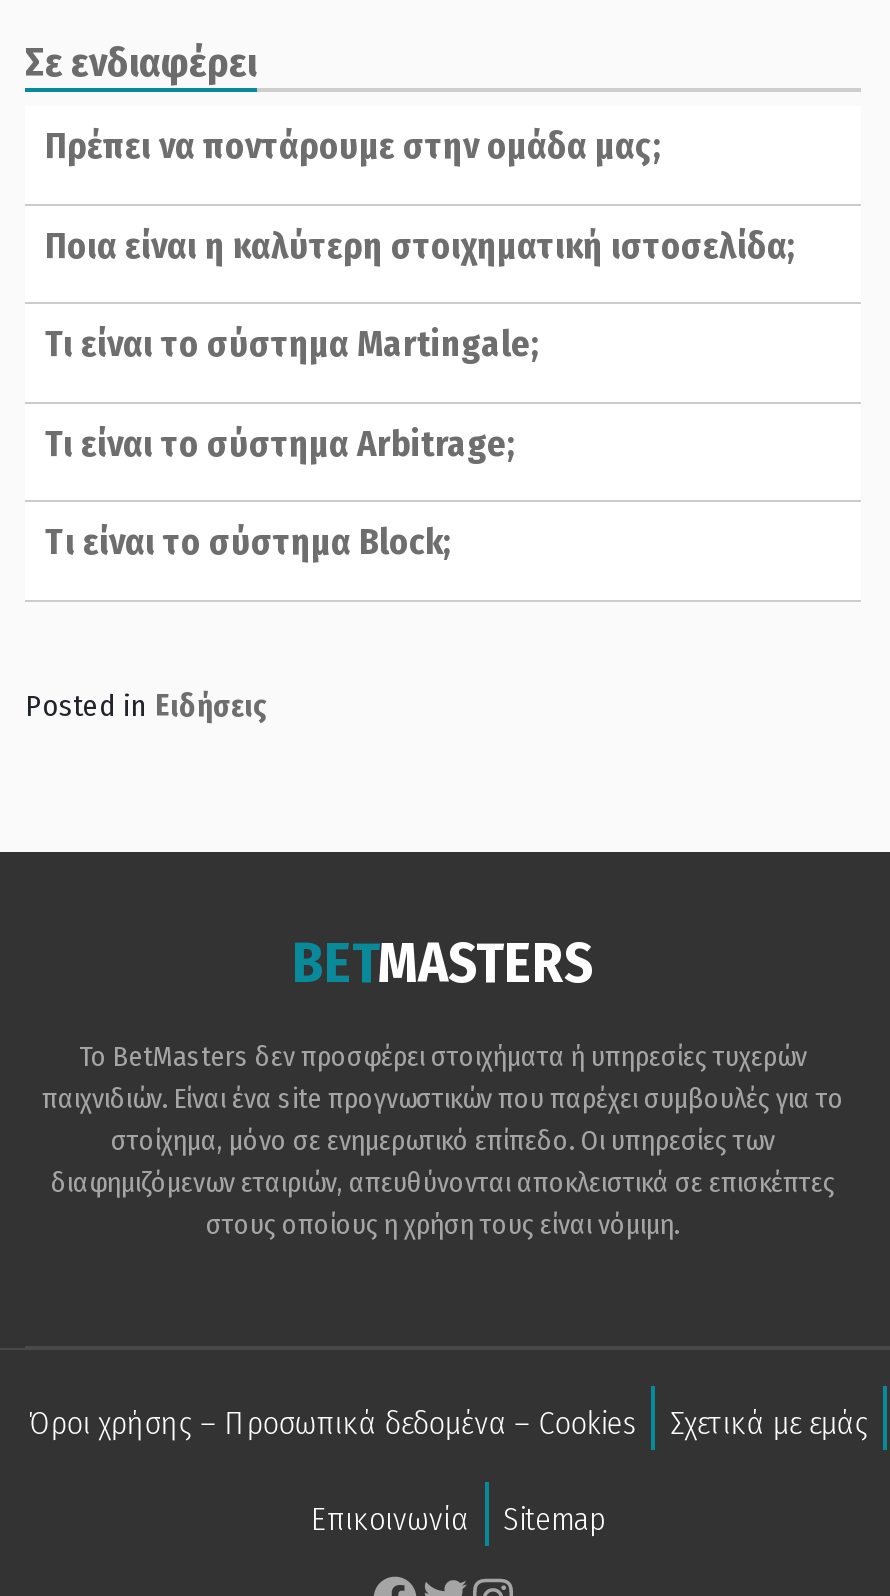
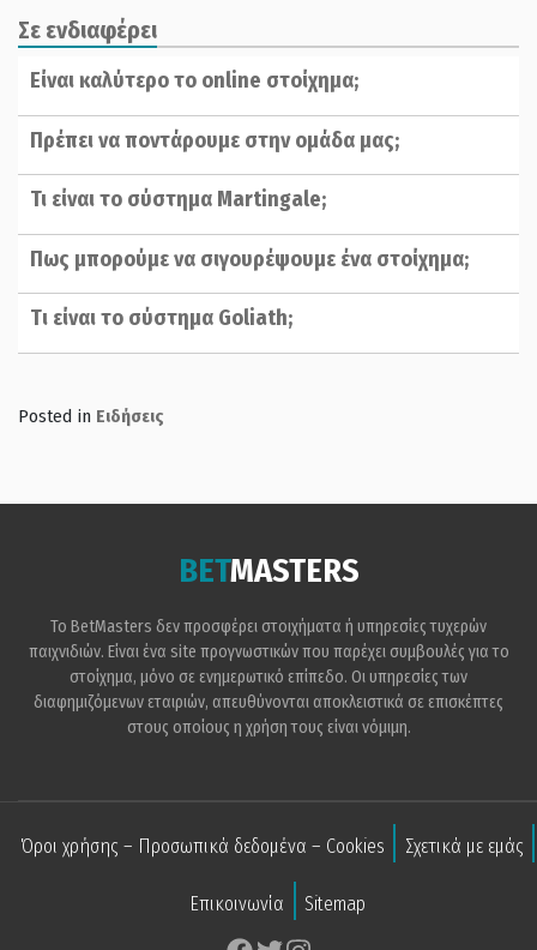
+ Είναι καλύτερο το online στοίχημα;

moved down: Πρέπει να ποντάρουμε στην ομάδα μας;

- Ποια είναι η καλύτερη στοιχηματική ιστοσελίδα;

- Τι είναι το σύστημα Arbitrage;
+ Πως μπορούμε να σιγουρέψουμε ένα στοίχημα;

- Tι είναι το σύστημα Block;
+ Tι είναι το σύστημα Goliath;
